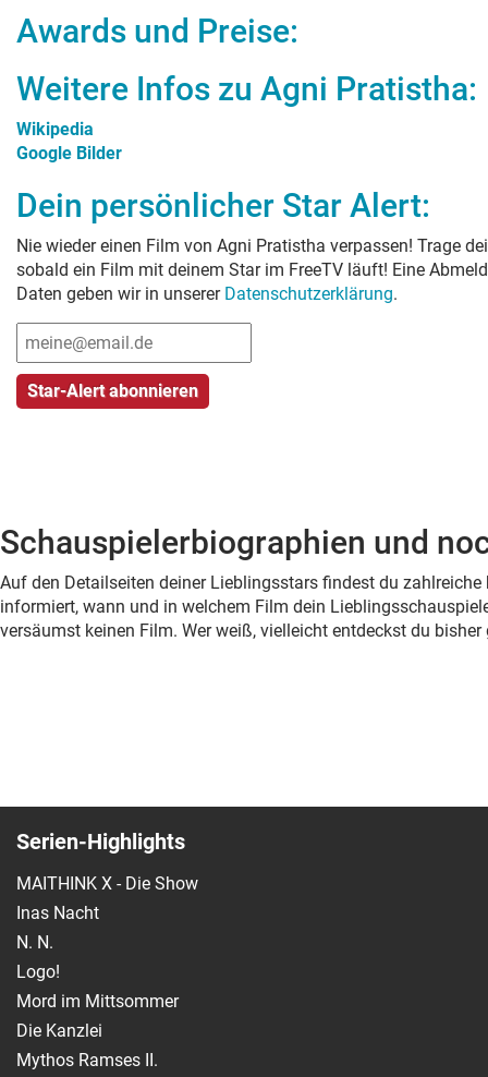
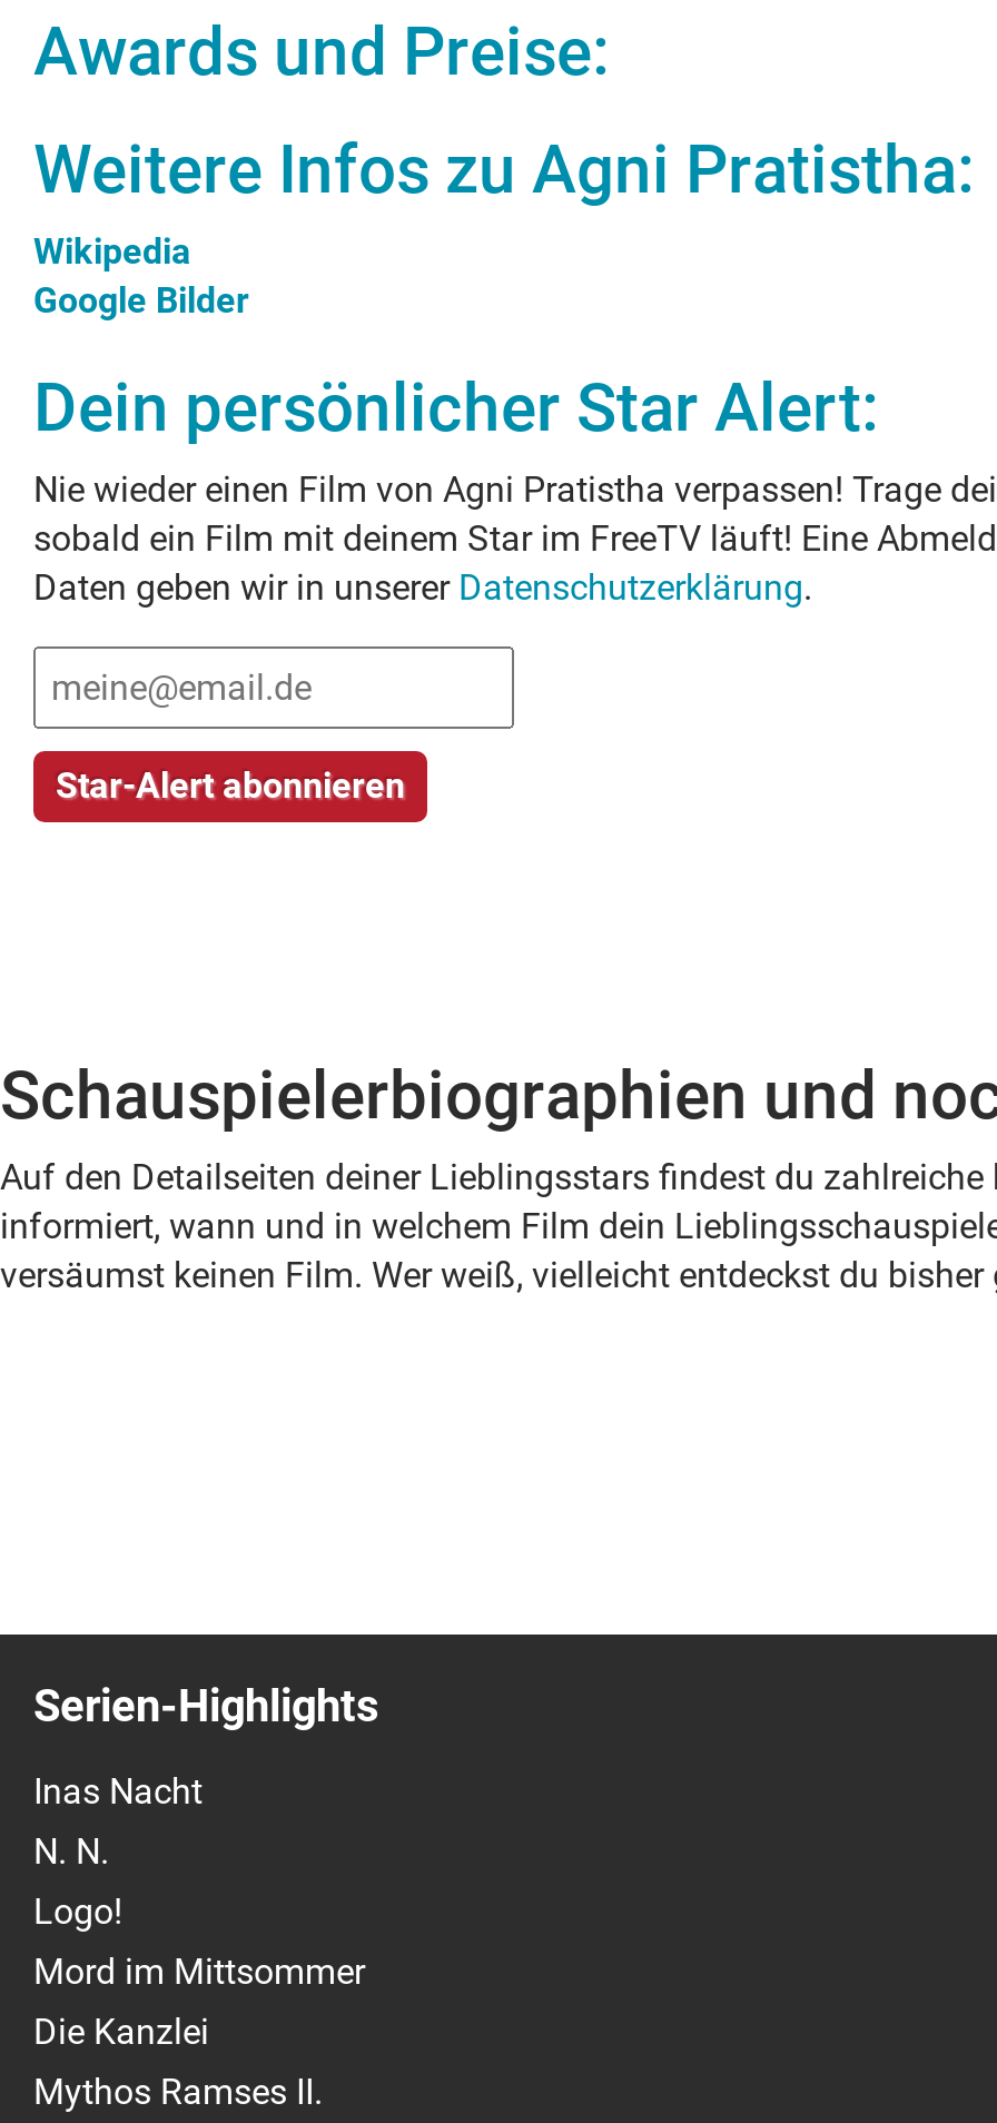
- MAITHINK X - Die Show
